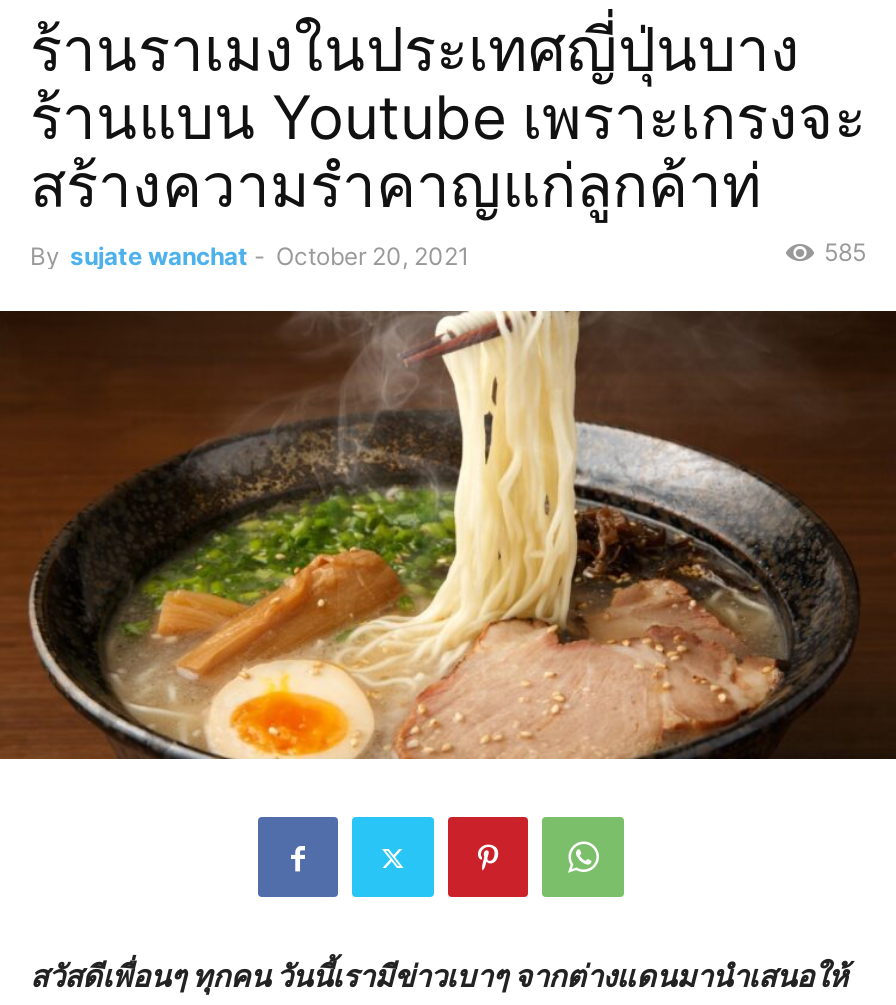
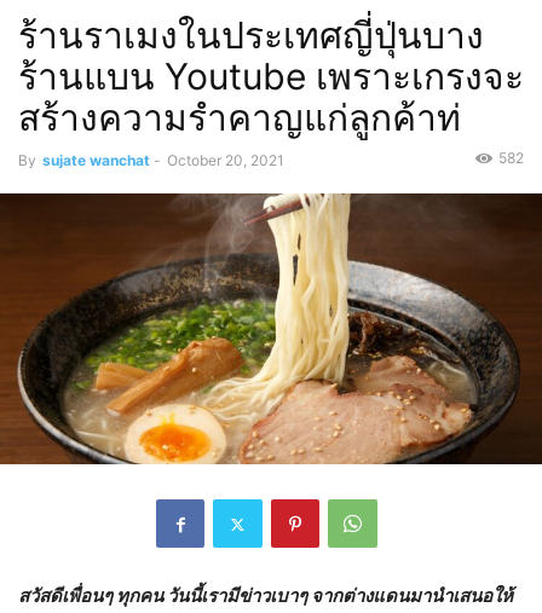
- 585
+ 582
